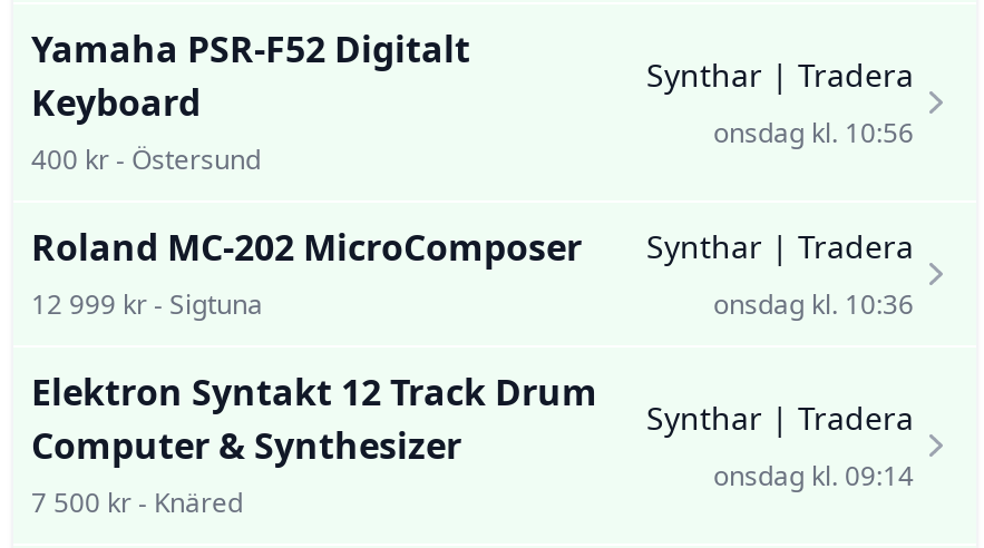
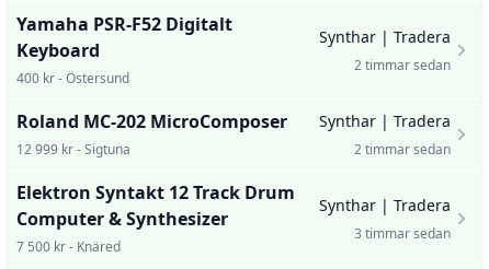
- onsdag kl. 10:56
+ 2 timmar sedan

- onsdag kl. 10:36
+ 2 timmar sedan

- onsdag kl. 09:14
+ 3 timmar sedan
